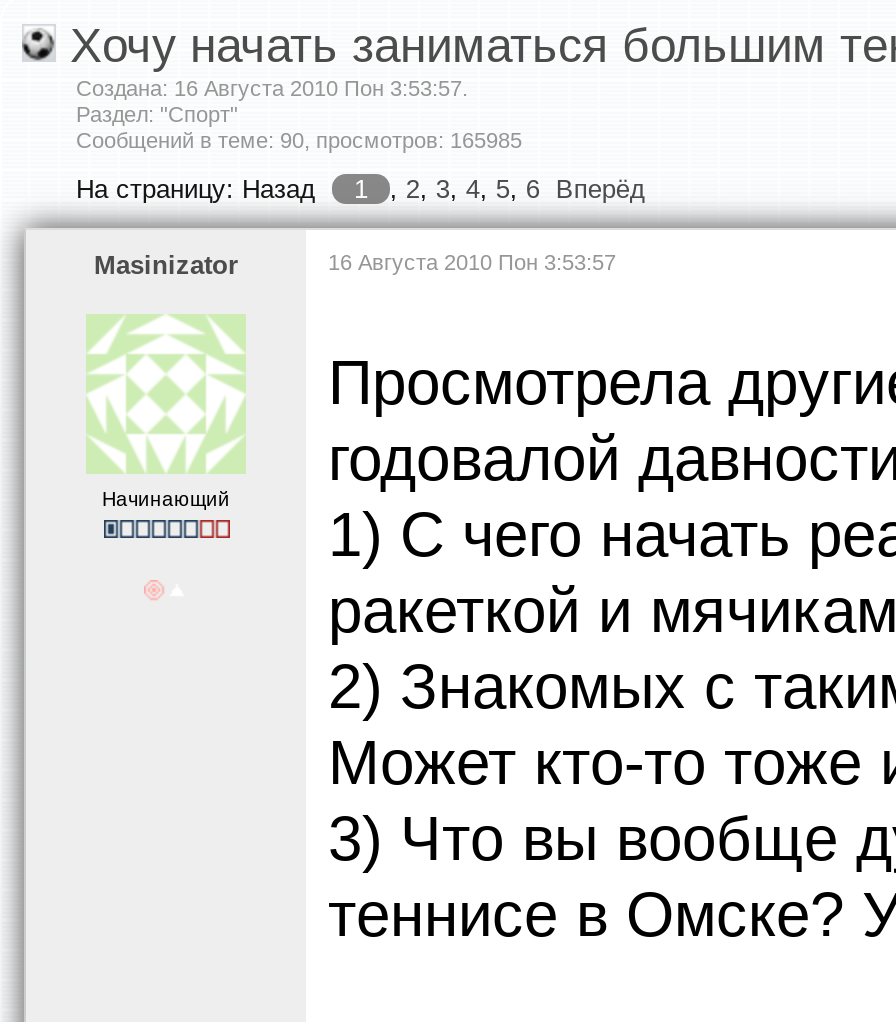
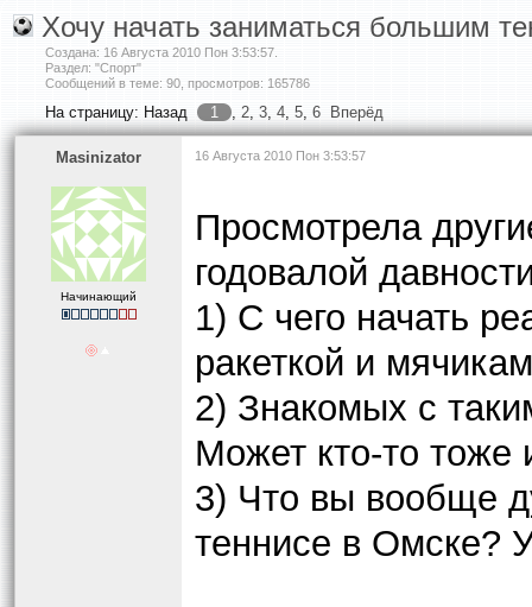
- Сообщений в теме: 90, просмотров: 165985
+ Сообщений в теме: 90, просмотров: 165786
